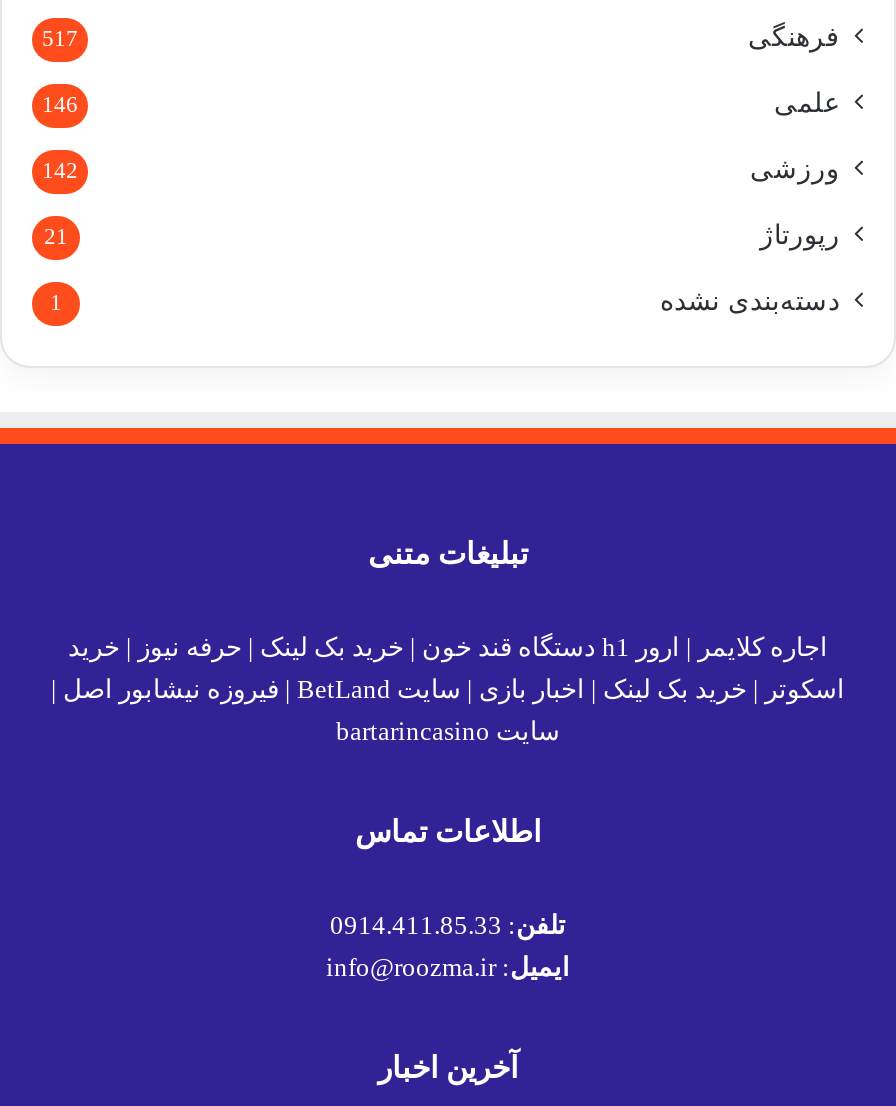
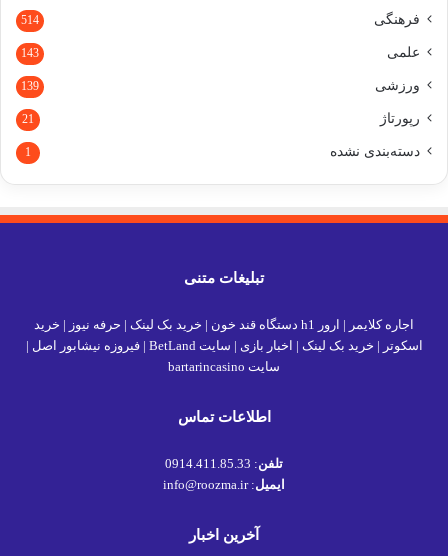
- 517
+ 514

- 146
+ 143

- 142
+ 139
